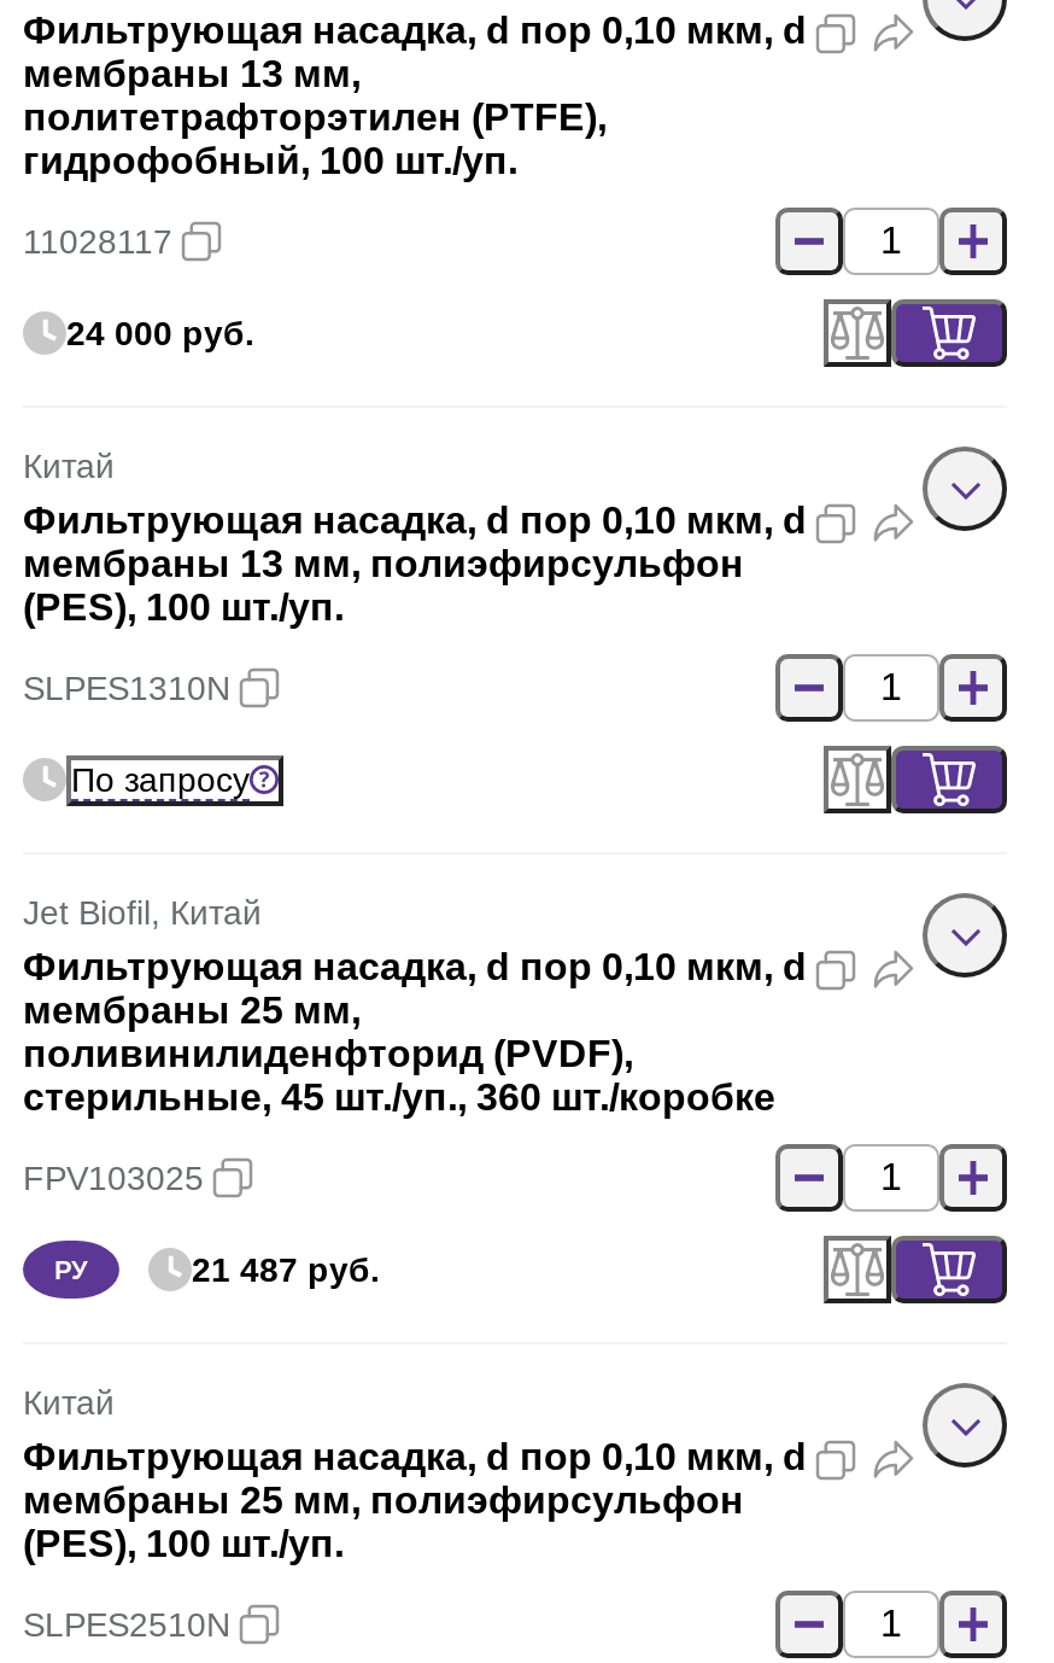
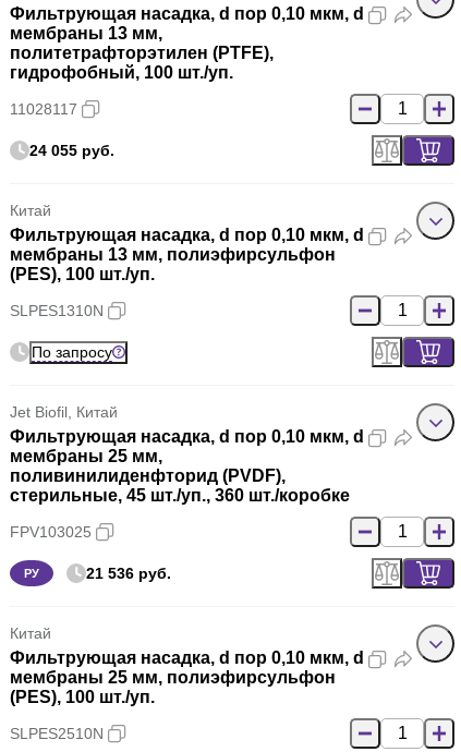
- 24 000 руб.
+ 24 055 руб.

- 21 487 руб.
+ 21 536 руб.
